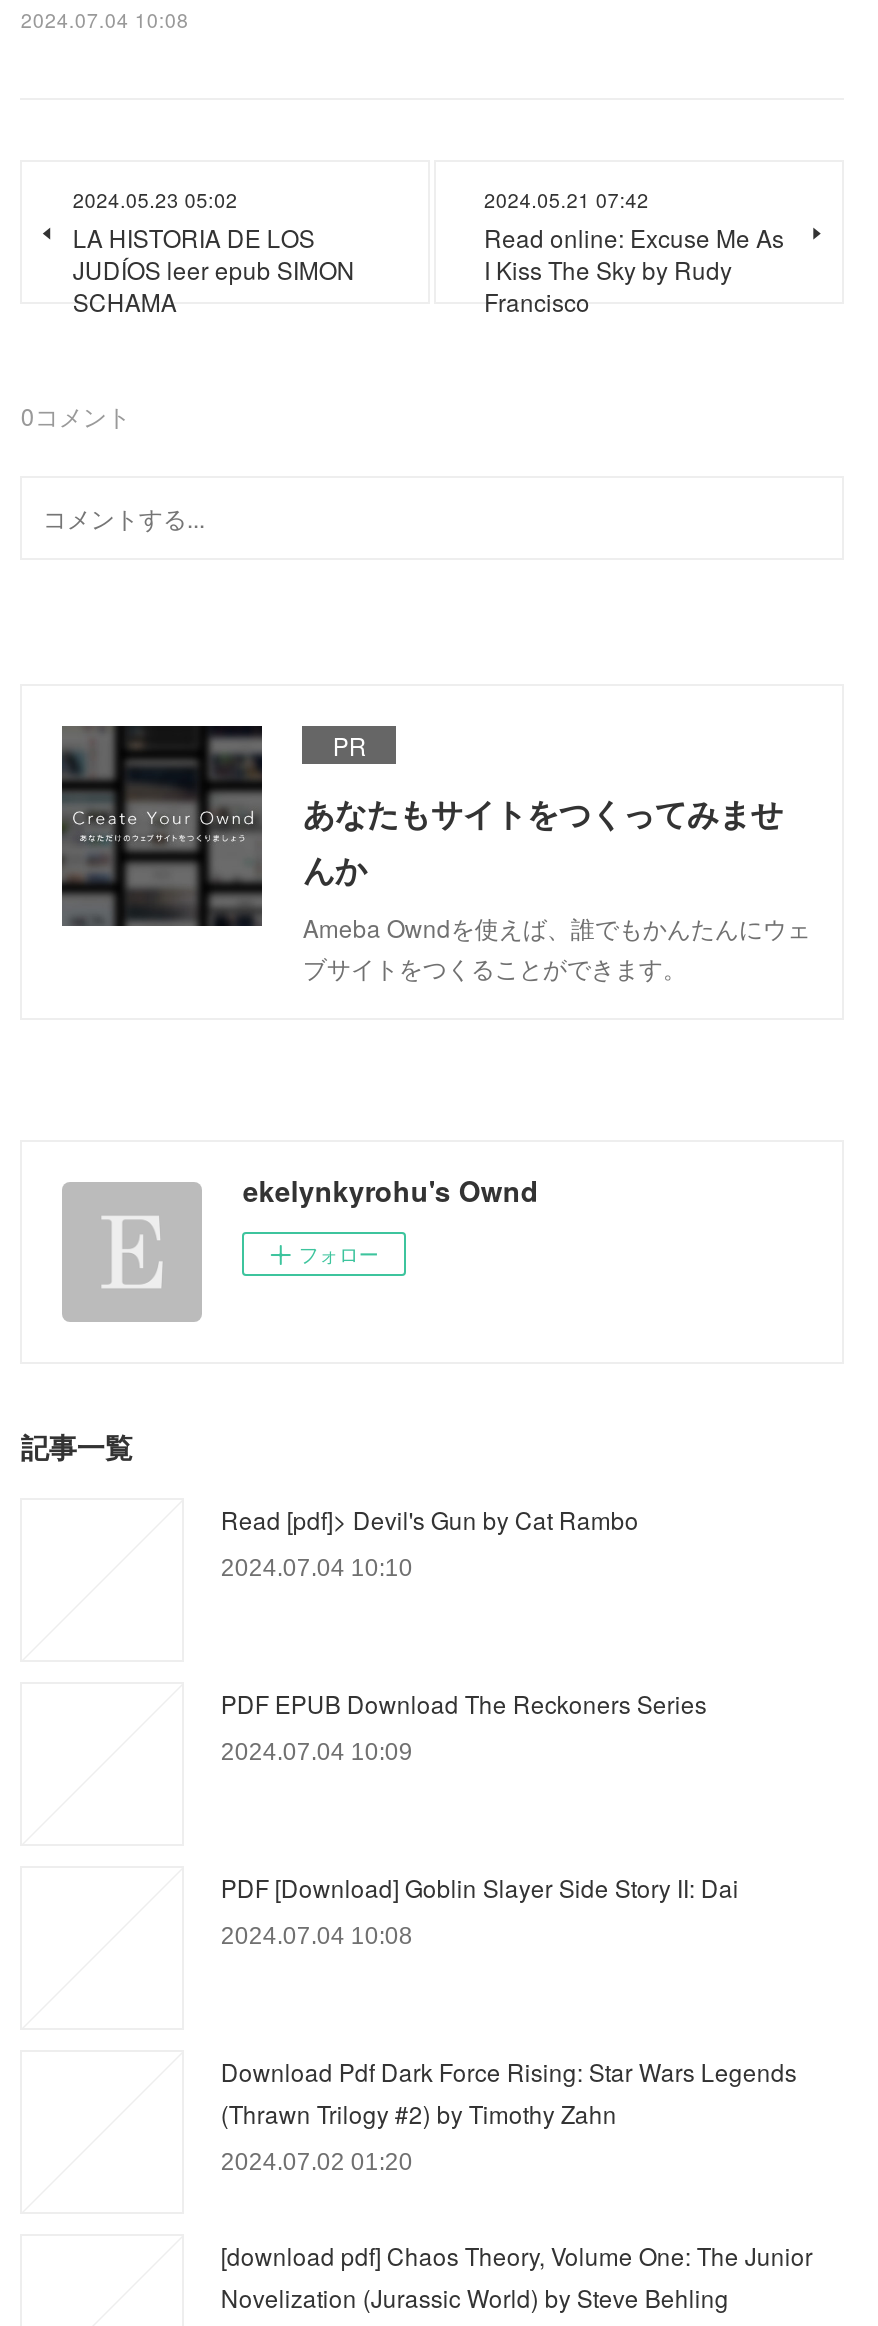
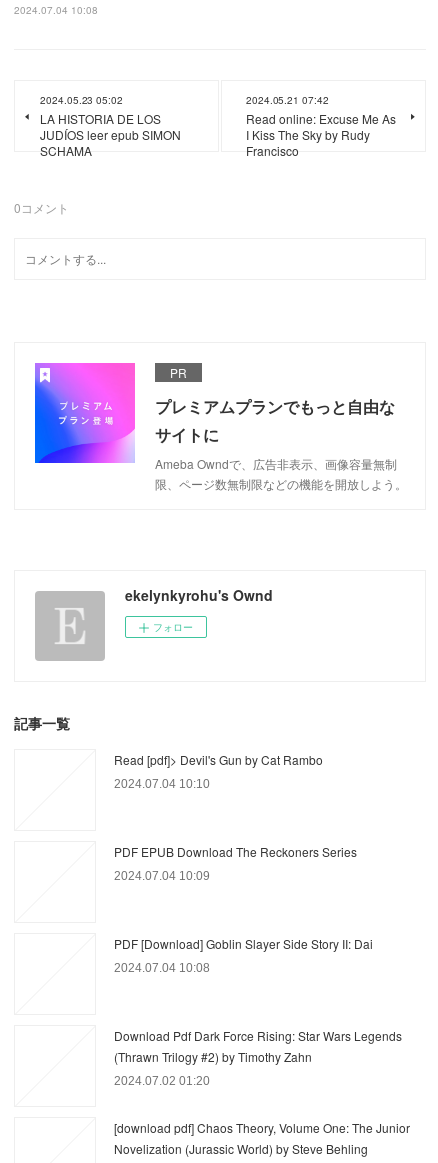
- [image]
- あなたもサイトをつくってみませ
- んか
- Ameba Owndを使えば、誰でもかんたんにウェ
- ブサイトをつくることができます。
+ [image]
+ プレミアムプランでもっと自由な
+ サイトに
+ Ameba Owndで、広告非表示、画像容量無制
+ 限、ページ数無制限などの機能を開放しよう。
